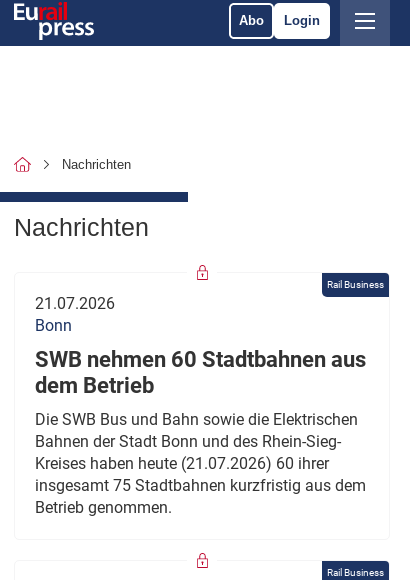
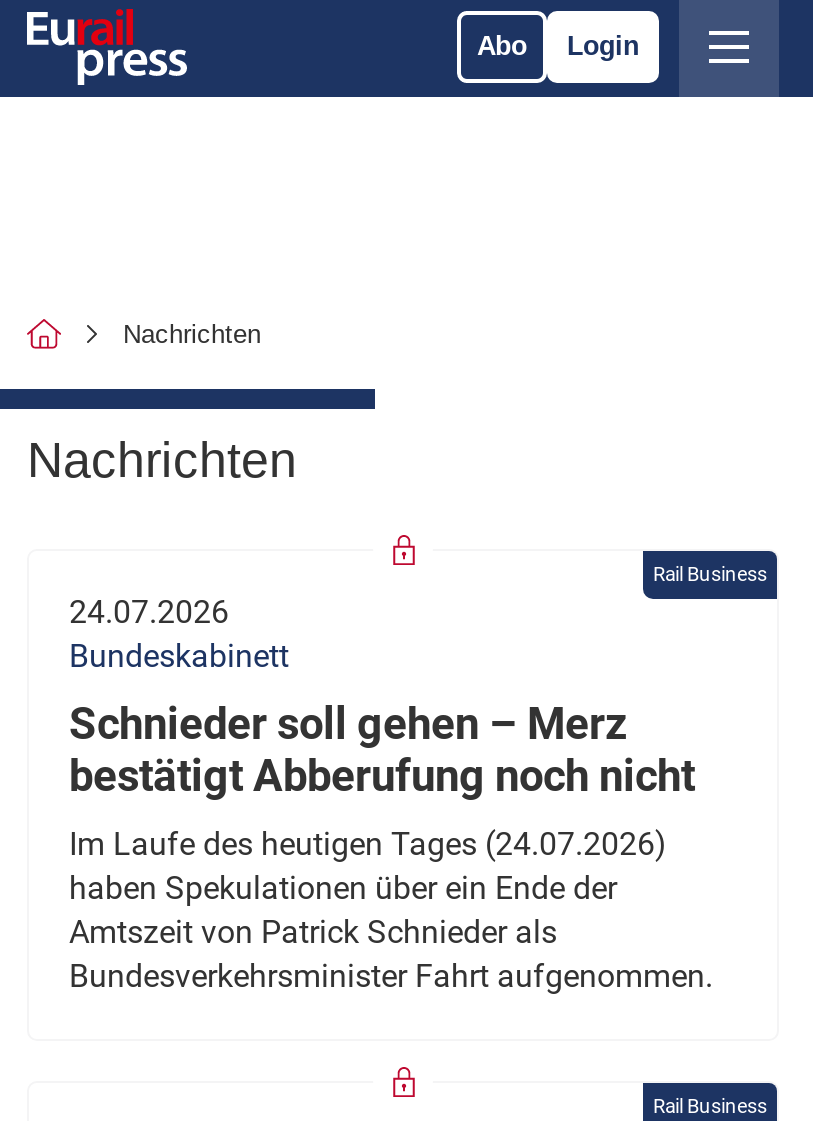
- 21.07.2026
- Bonn
+ 24.07.2026
+ Bundeskabinett

- SWB nehmen 60 Stadtbahnen aus
- dem Betrieb
+ Schnieder soll gehen – Merz
+ bestätigt Abberufung noch nicht

- Die SWB Bus und Bahn sowie die Elektrischen
- Bahnen der Stadt Bonn und des Rhein-Sieg-
- Kreises haben heute (21.07.2026) 60 ihrer
- insgesamt 75 Stadtbahnen kurzfristig aus dem
- Betrieb genommen.
+ Im Laufe des heutigen Tages (24.07.2026)
+ haben Spekulationen über ein Ende der
+ Amtszeit von Patrick Schnieder als
+ Bundesverkehrsminister Fahrt aufgenommen.
